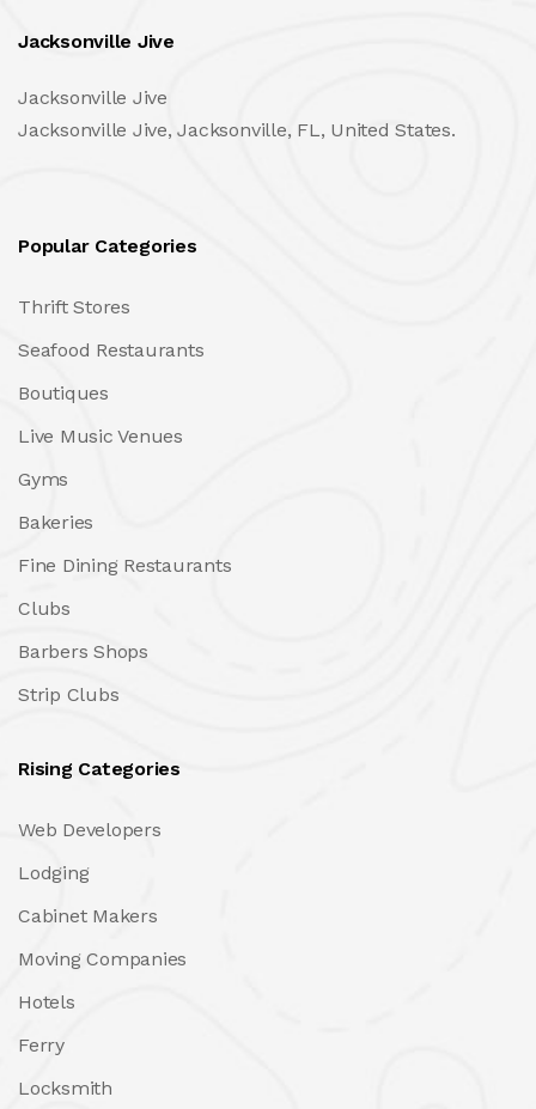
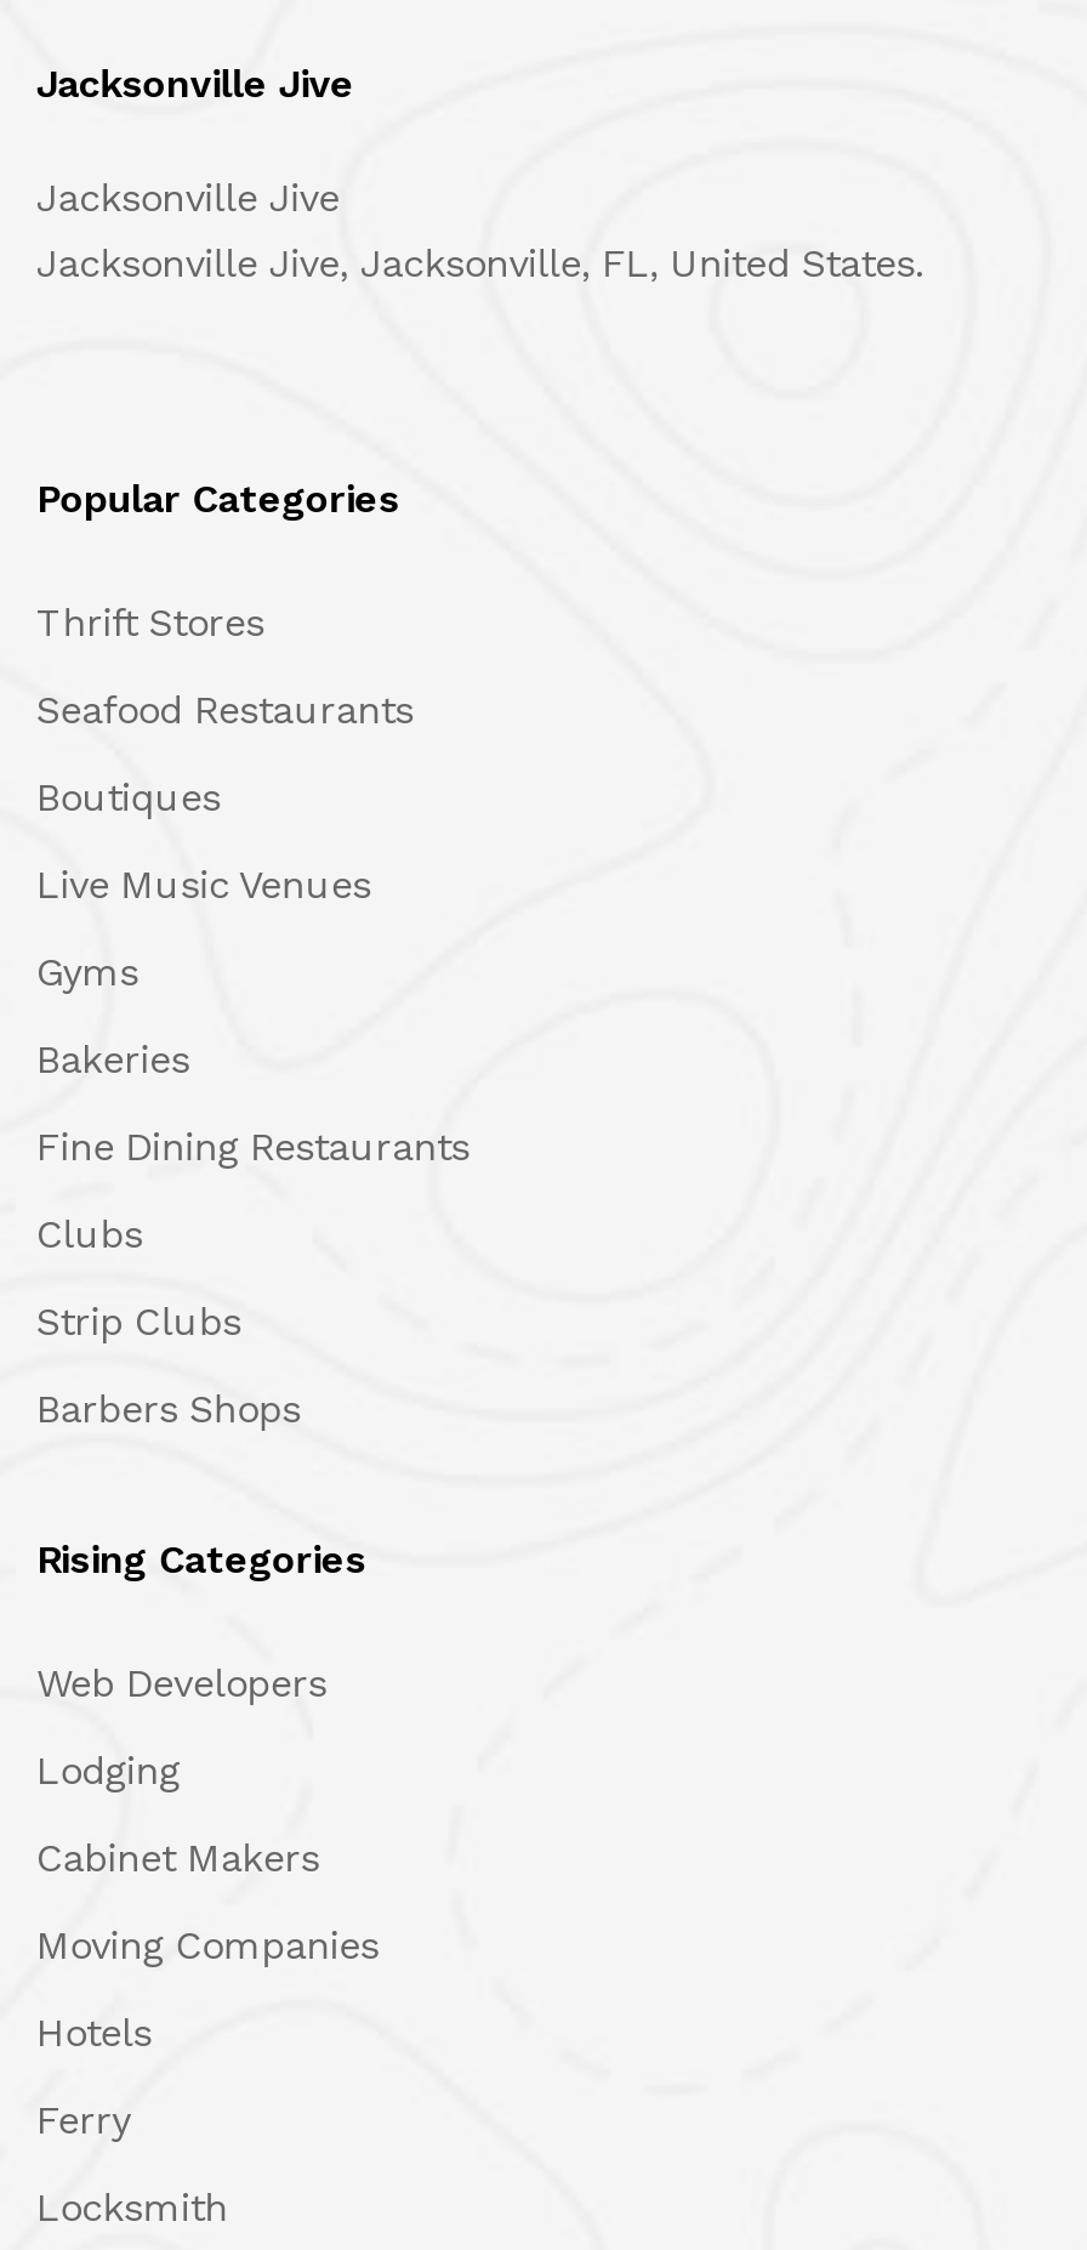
moved down: Barbers Shops

moved up: Strip Clubs
